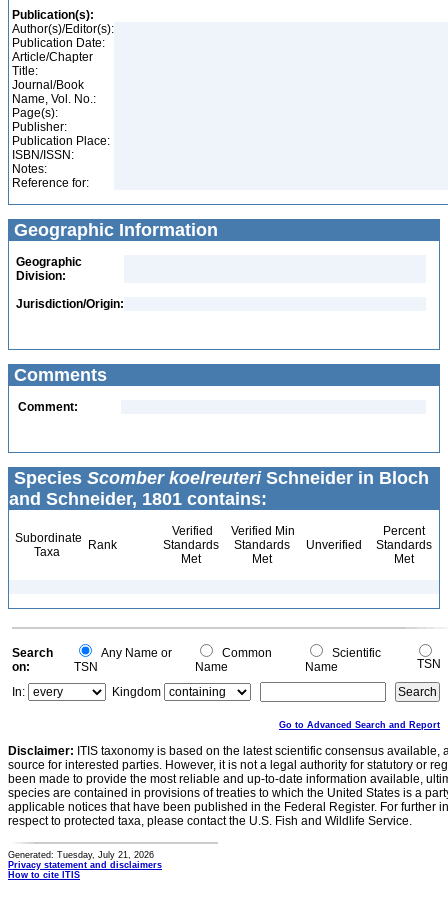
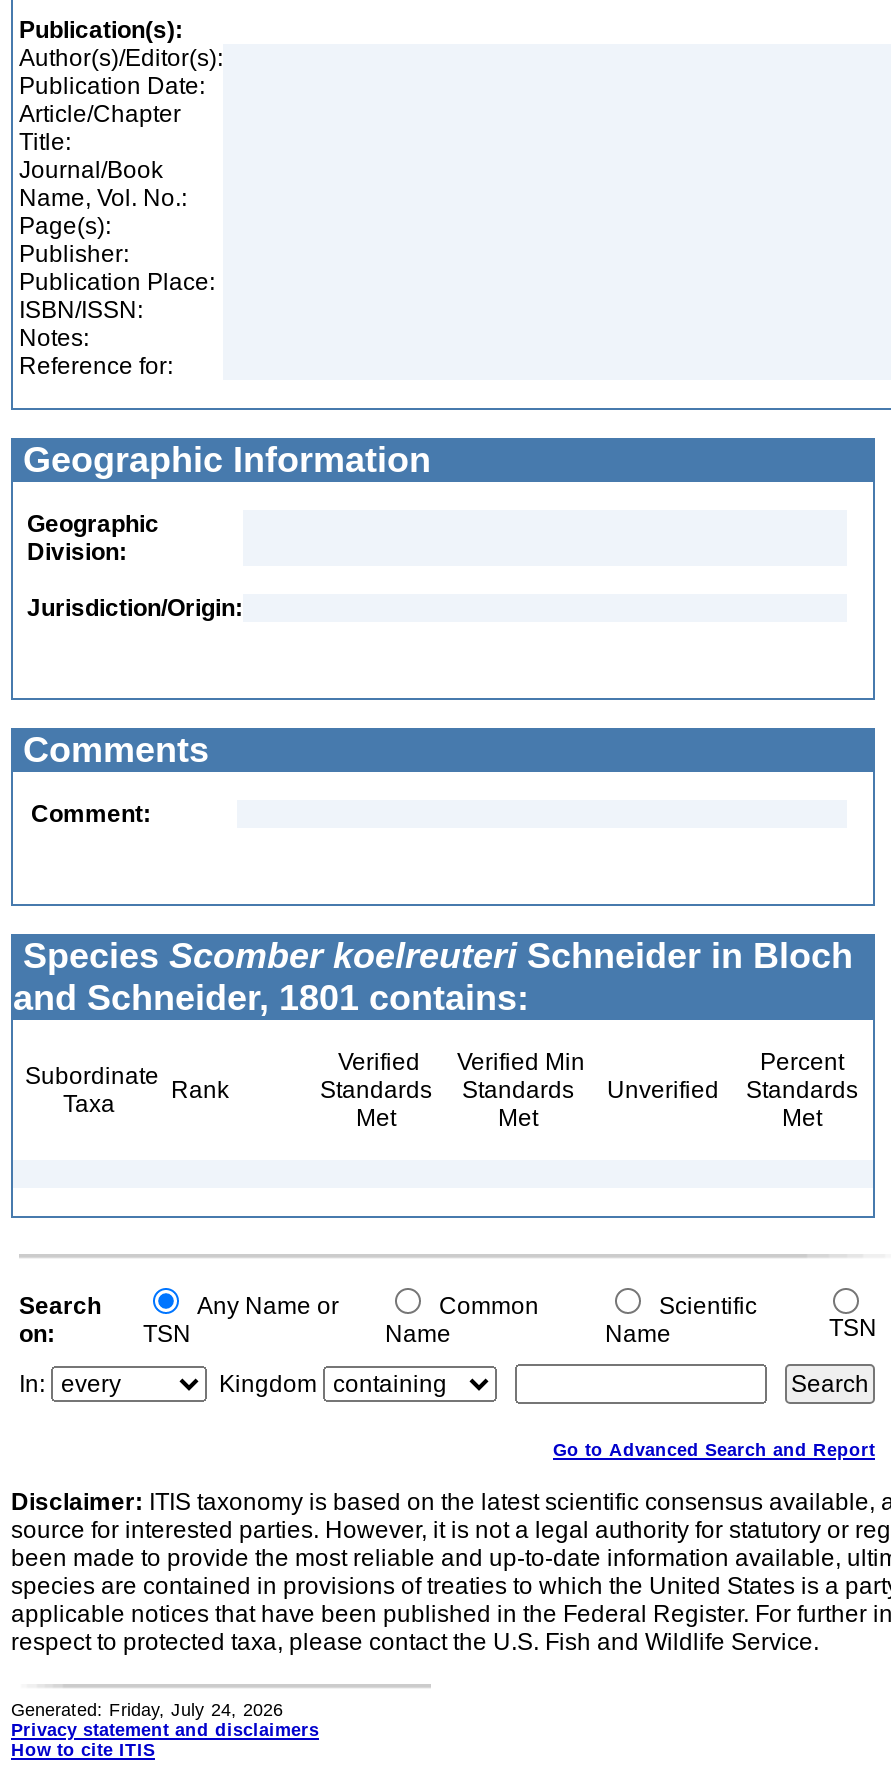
- Generated: Tuesday, July 21, 2026
+ Generated: Friday, July 24, 2026
